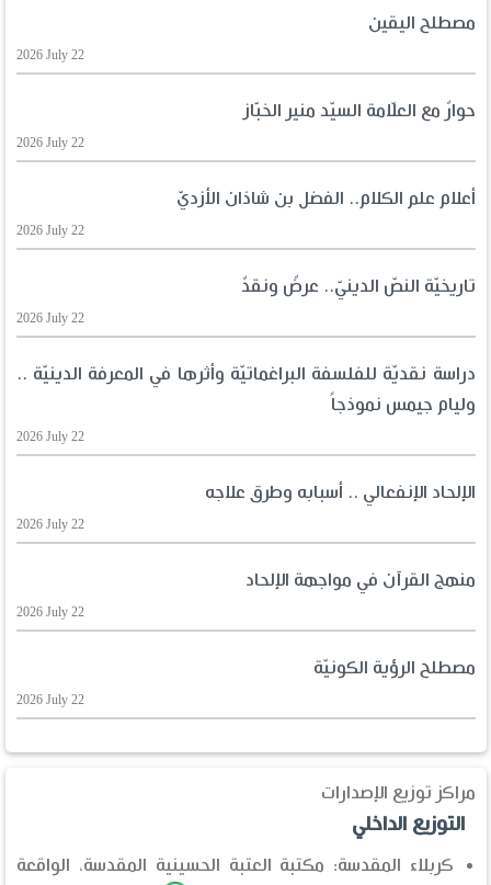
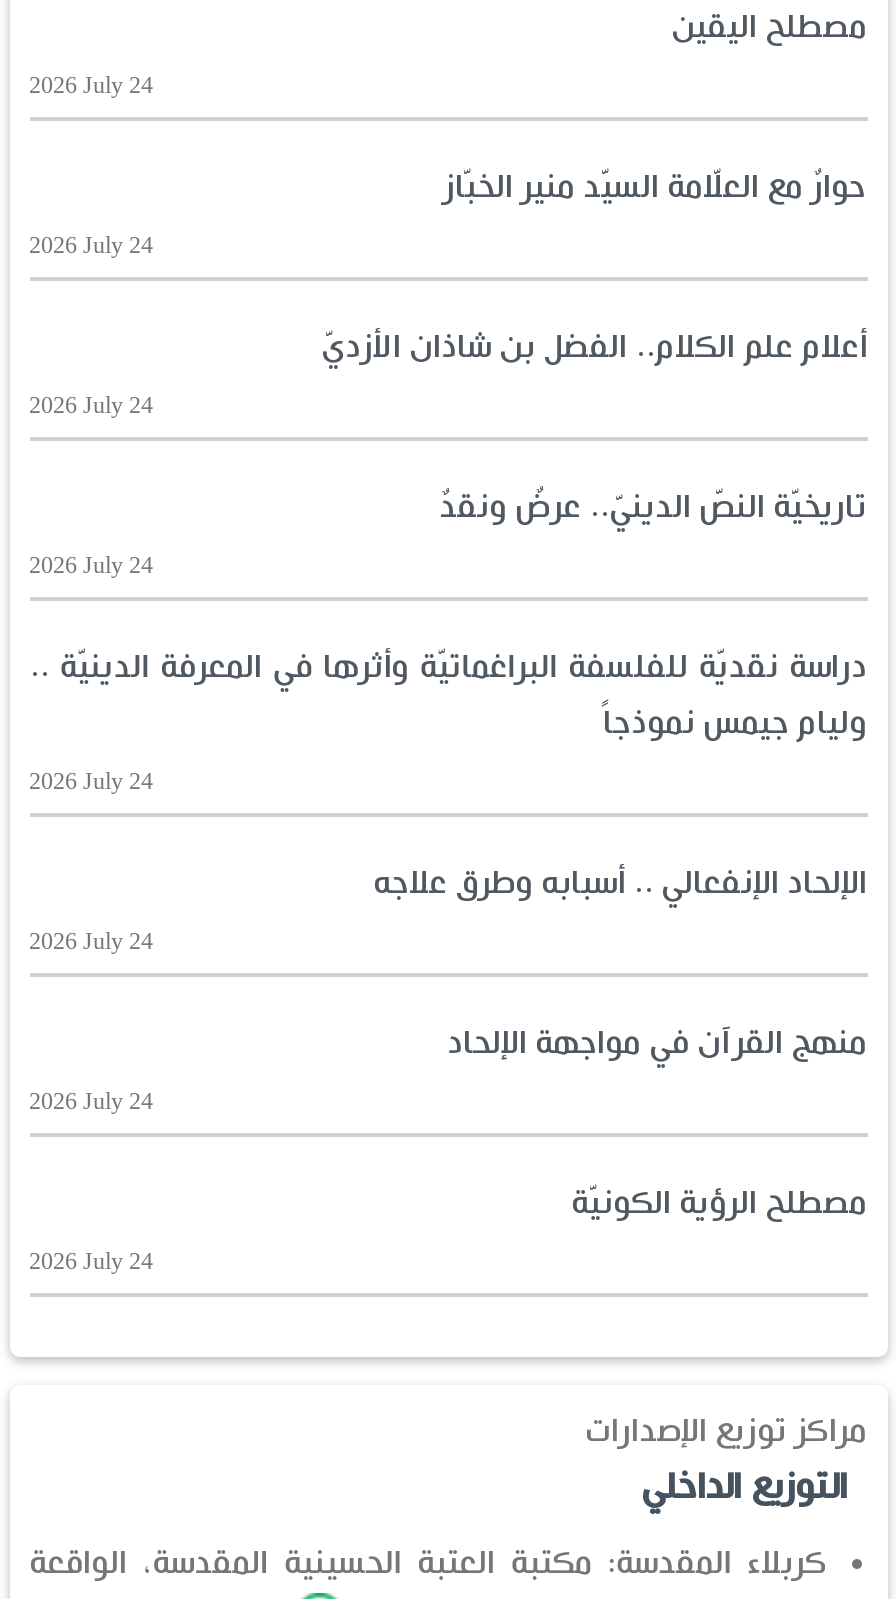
- 2026 July 22
+ 2026 July 24

- 2026 July 22
+ 2026 July 24

- 2026 July 22
+ 2026 July 24

- 2026 July 22
+ 2026 July 24

- 2026 July 22
+ 2026 July 24

- 2026 July 22
+ 2026 July 24

- 2026 July 22
+ 2026 July 24

- 2026 July 22
+ 2026 July 24
